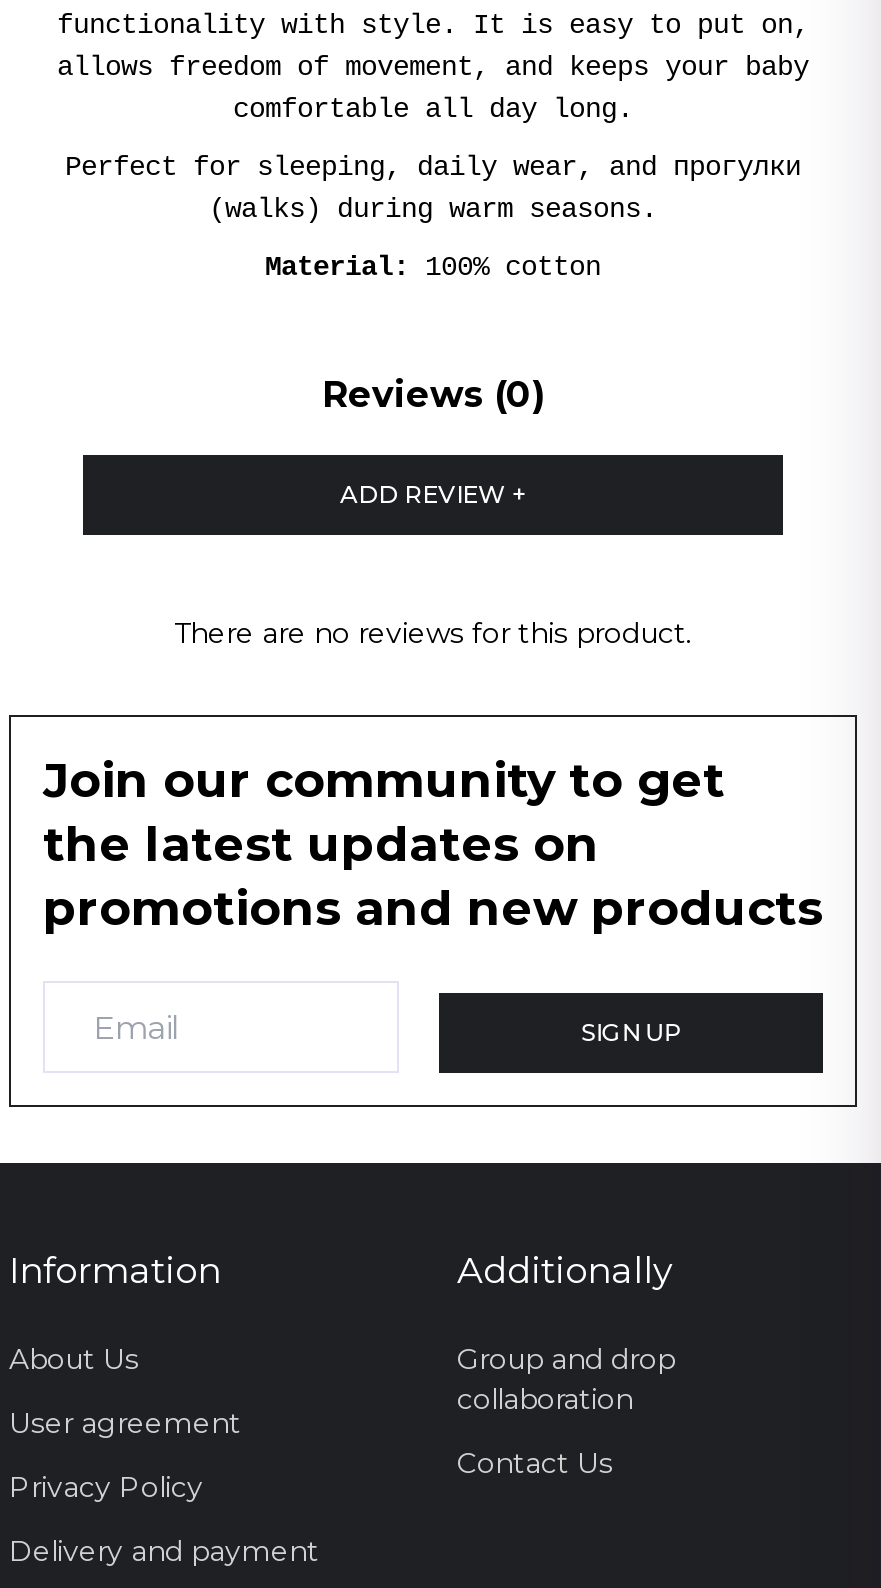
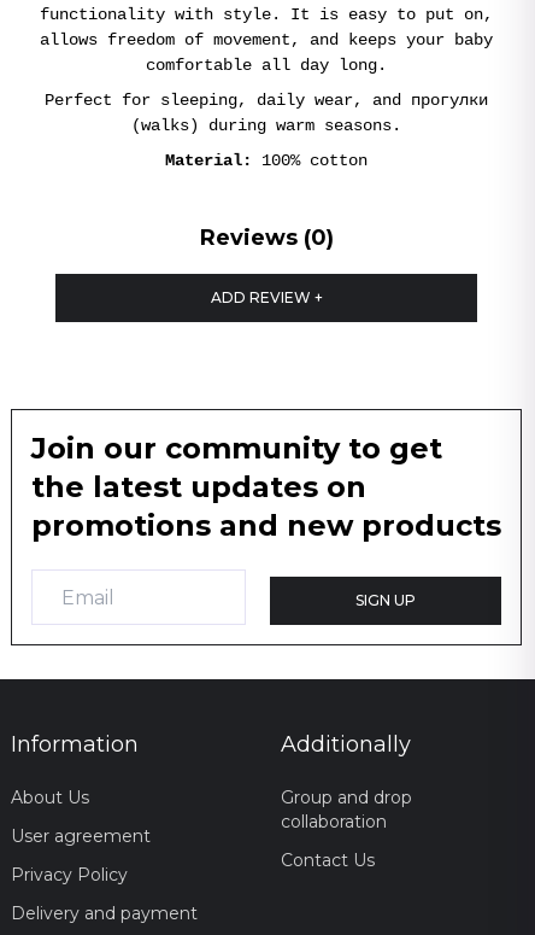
- There are no reviews for this product.
